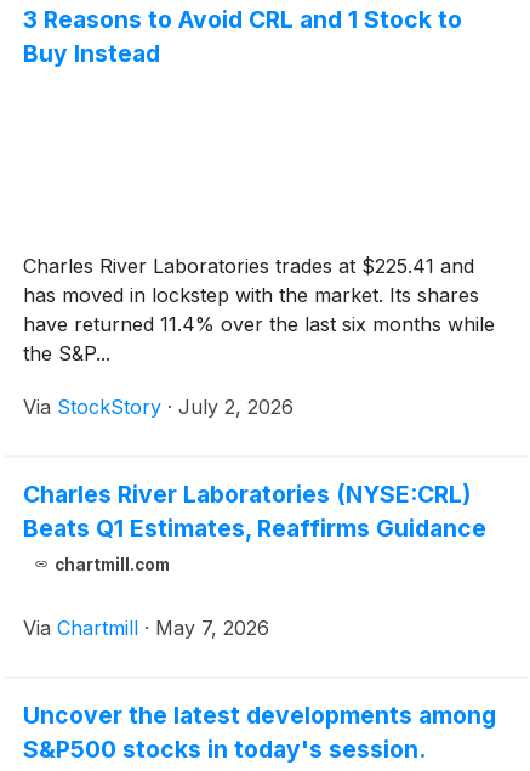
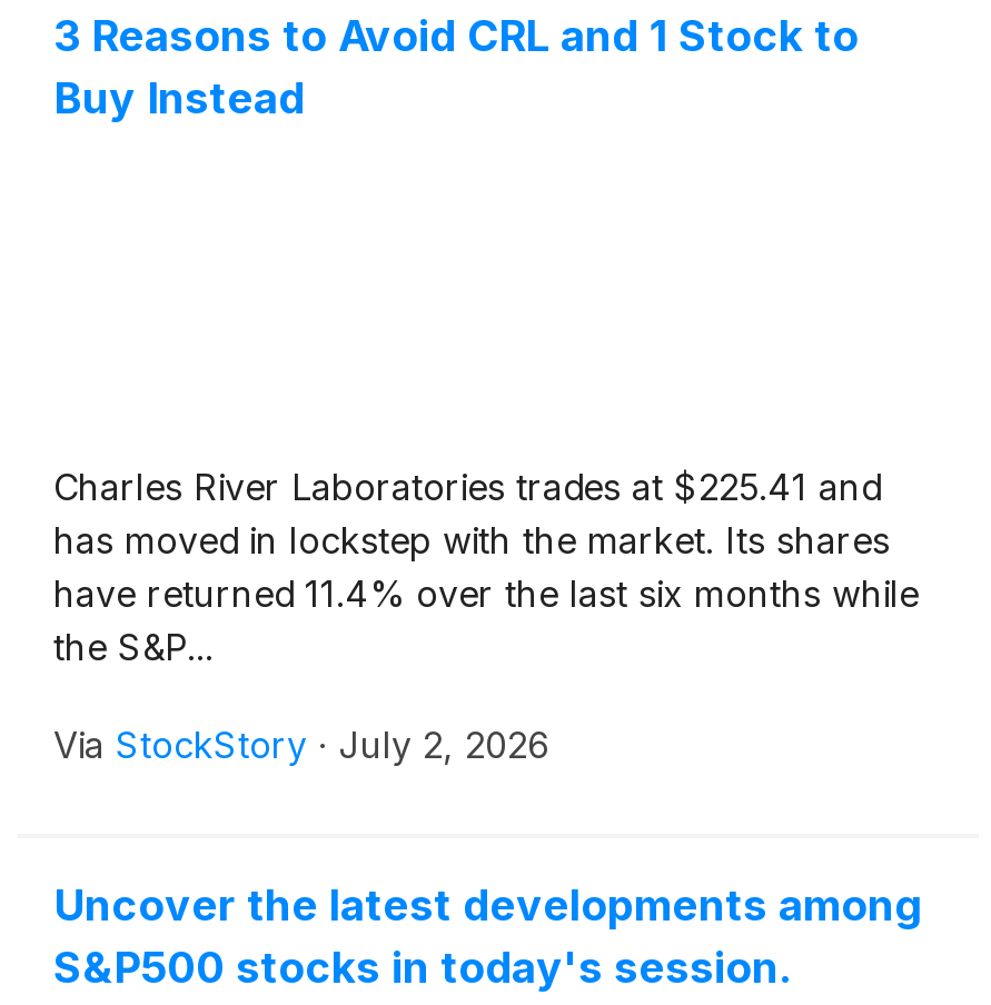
- Charles River Laboratories (NYSE:CRL)
- Beats Q1 Estimates, Reaffirms Guidance
- chartmill.com
- Via Chartmill · May 7, 2026
